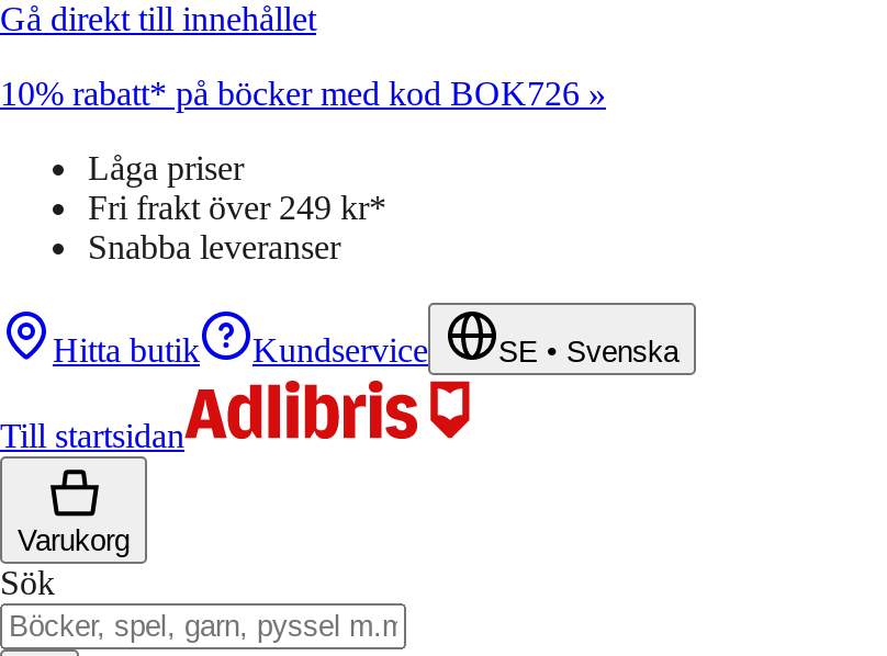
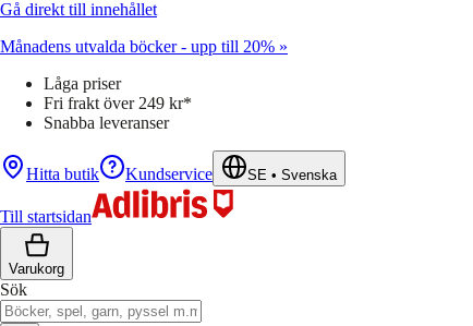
- 10% rabatt* på böcker med kod BOK726 »
+ Månadens utvalda böcker - upp till 20% »
